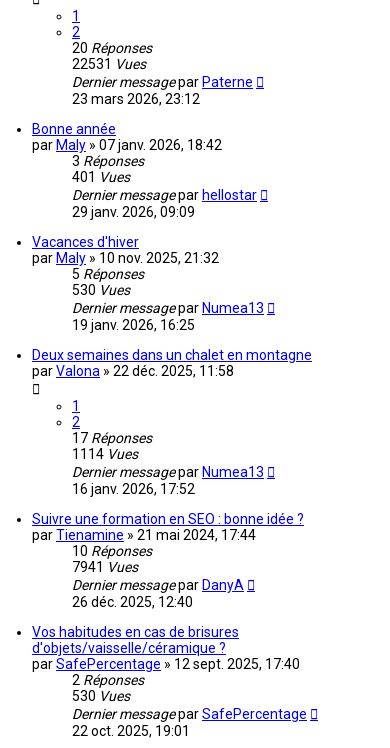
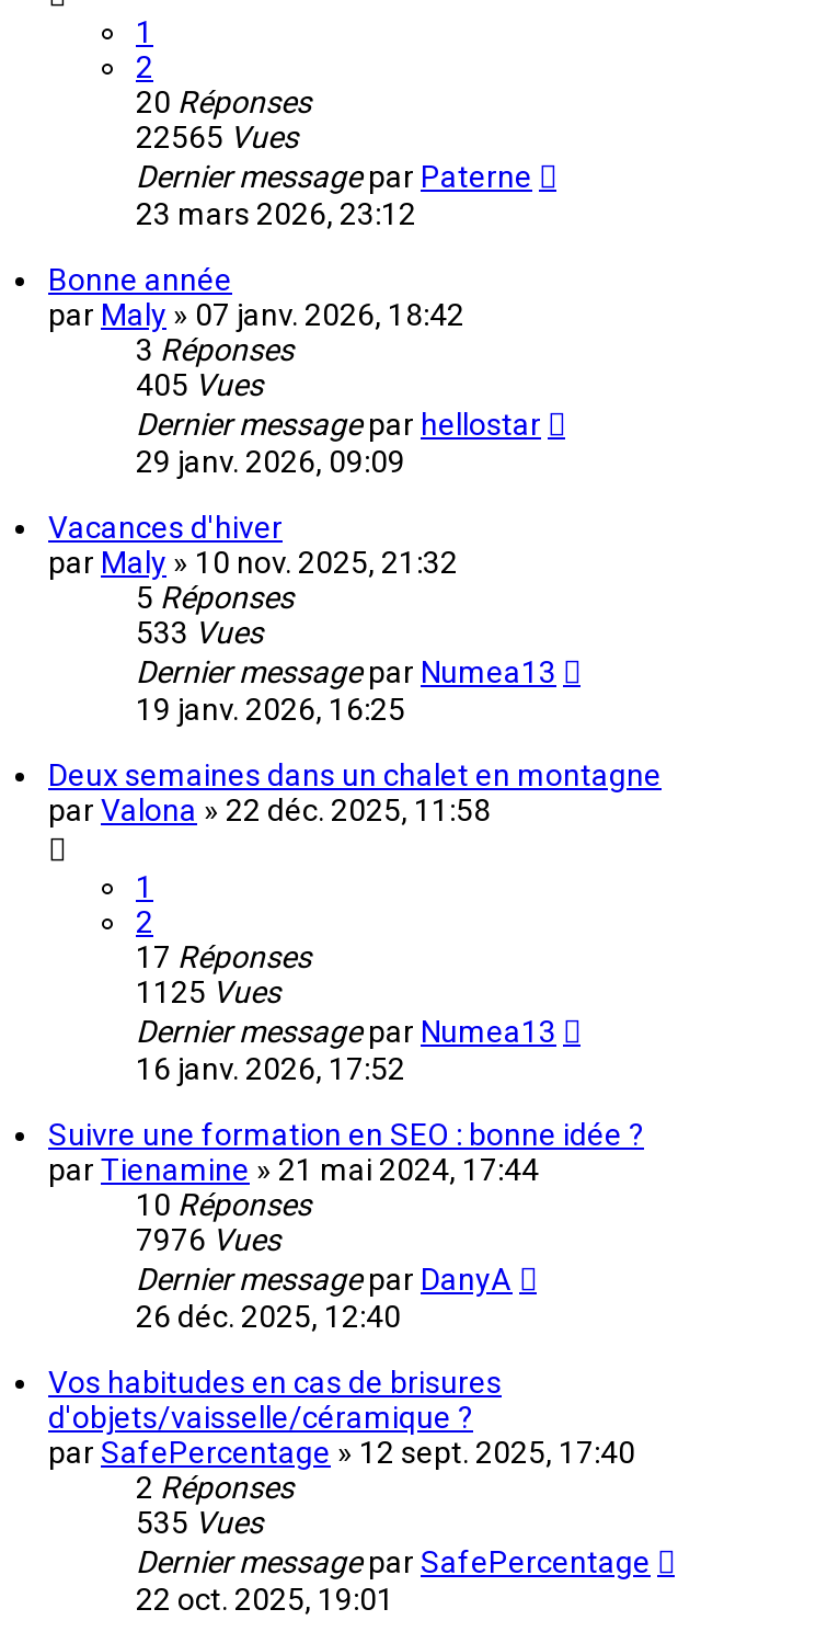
- 22531 Vues
+ 22565 Vues

- 401 Vues
+ 405 Vues

- 530 Vues
+ 533 Vues

- 1114 Vues
+ 1125 Vues

- 7941 Vues
+ 7976 Vues

- 530 Vues
+ 535 Vues
